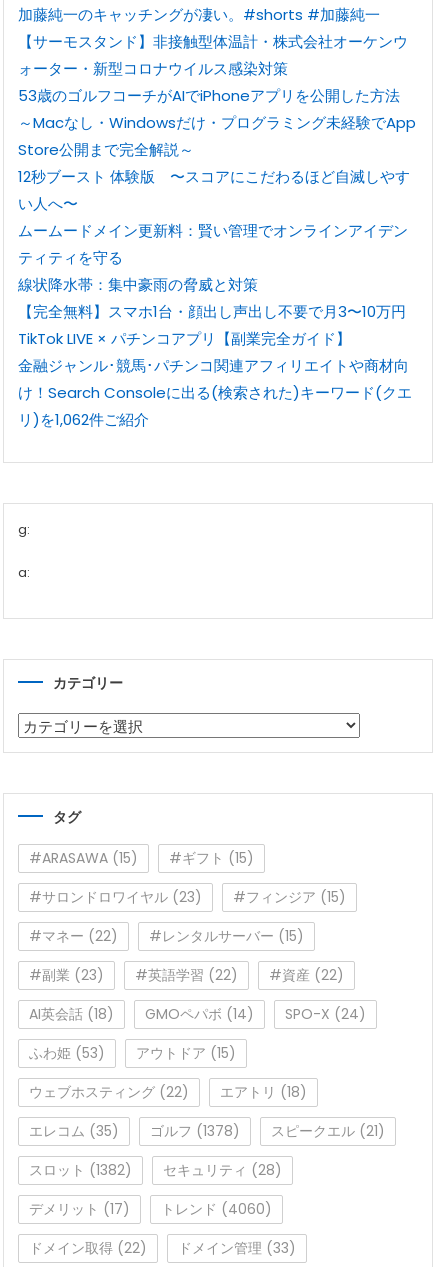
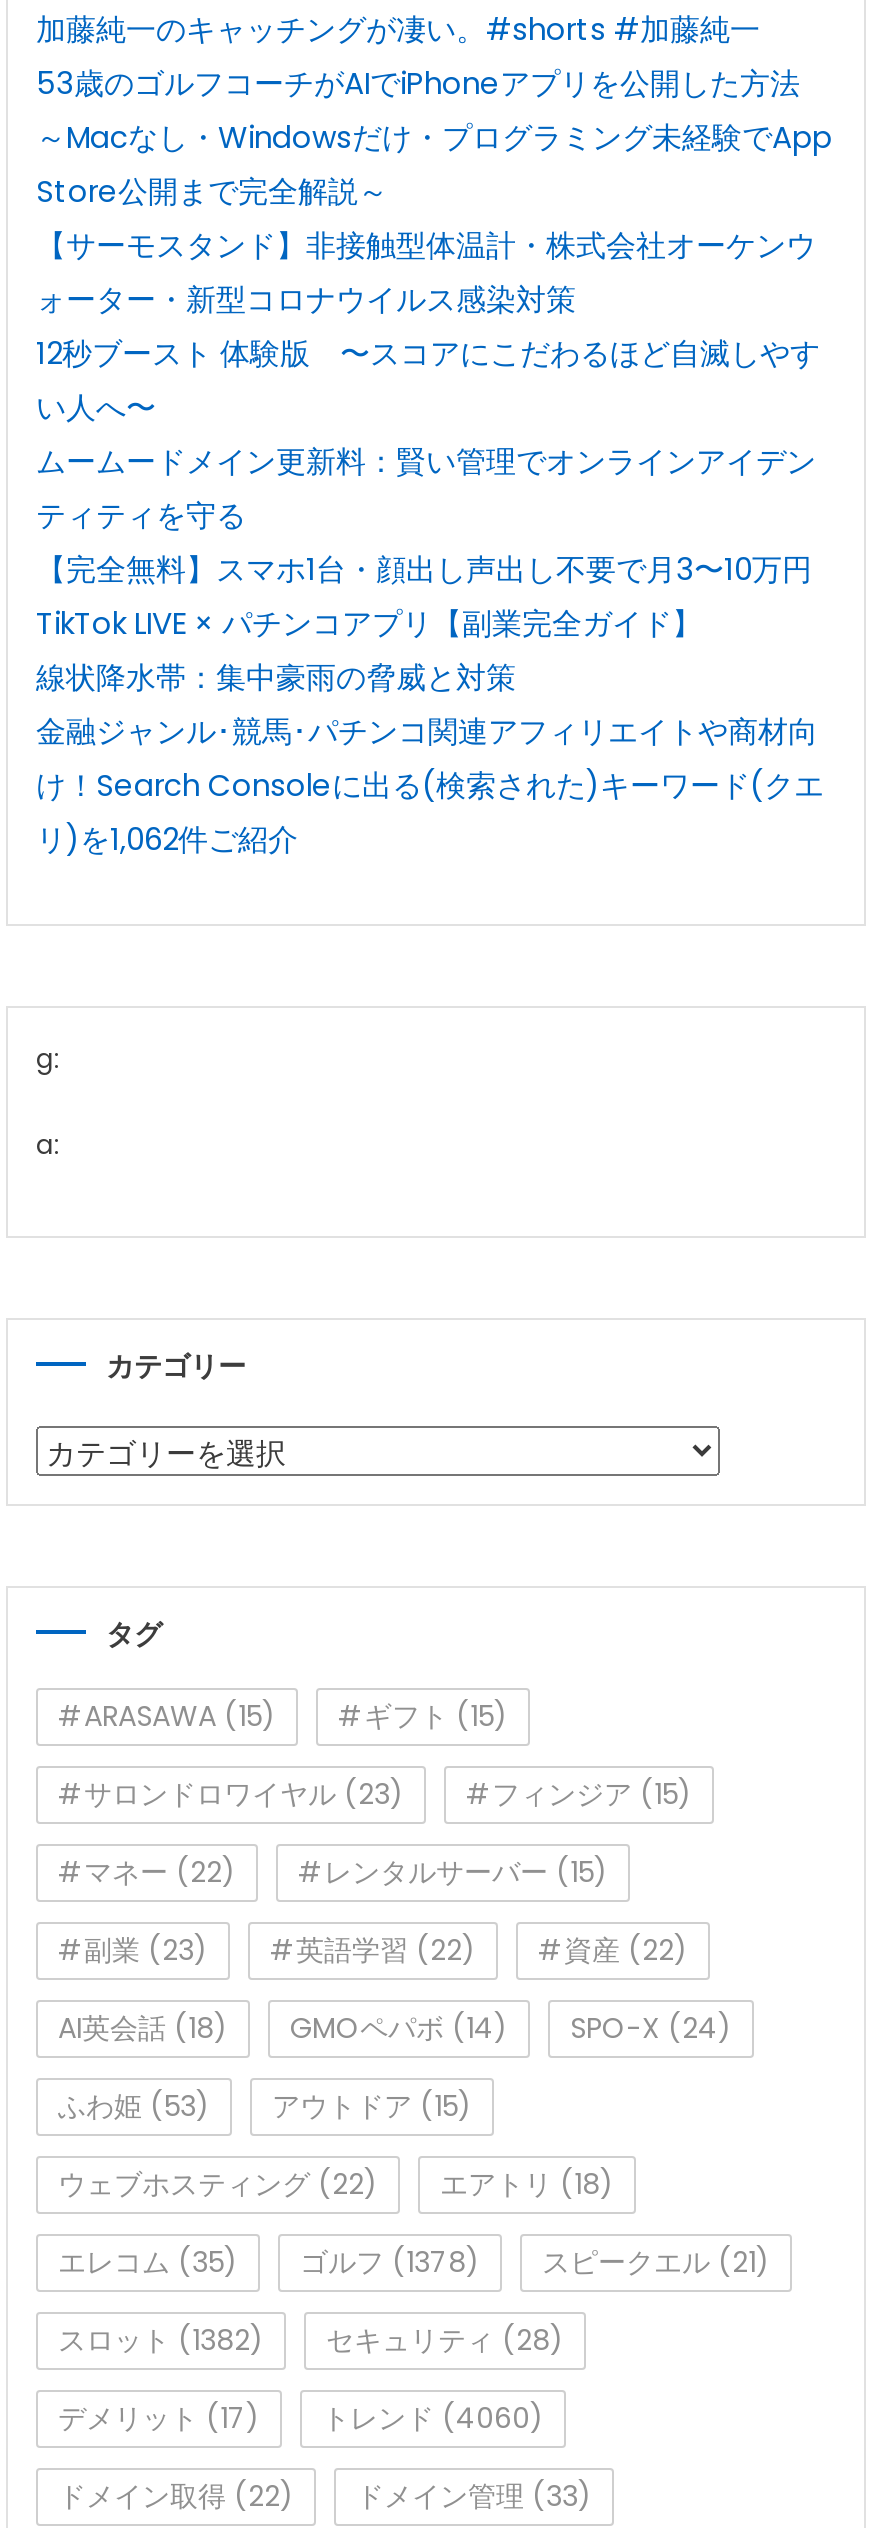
moved down: 【サーモスタンド】非接触型体温計・株式会社オーケンウ | ォーター・新型コロナウイルス感染対策

moved up: 53歳のゴルフコーチがAIでiPhoneアプリを公開した方法 | ～Macなし・Windowsだけ・プログラミング未経験でApp | Store公開まで完全解説～

moved down: 線状降水帯：集中豪雨の脅威と対策

moved up: 【完全無料】スマホ1台・顔出し声出し不要で月3〜10万円 | TikTok LIVE × パチンコアプリ【副業完全ガイド】
